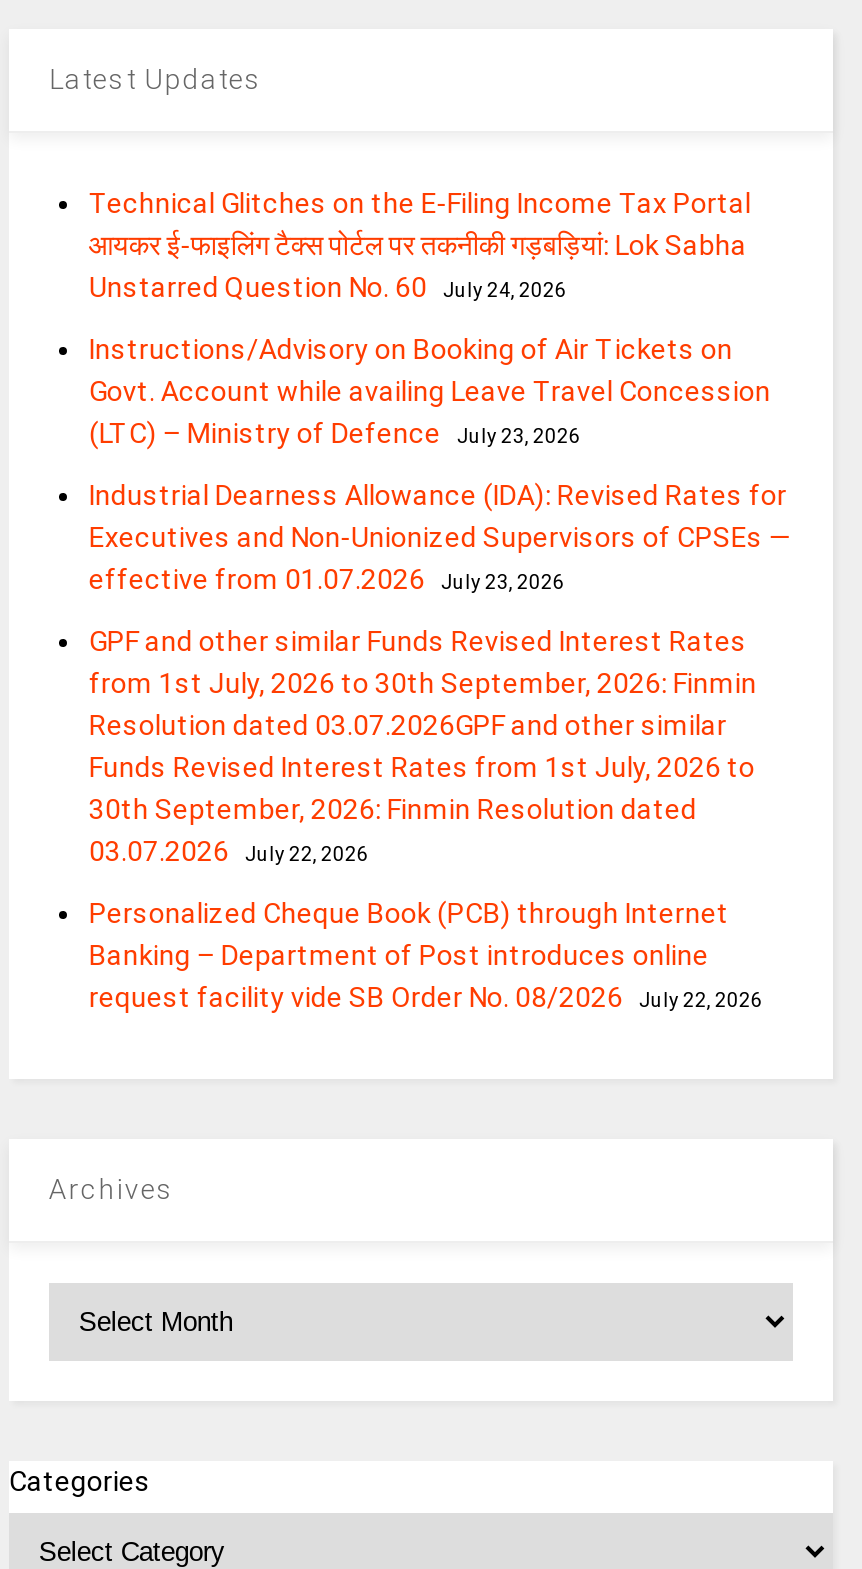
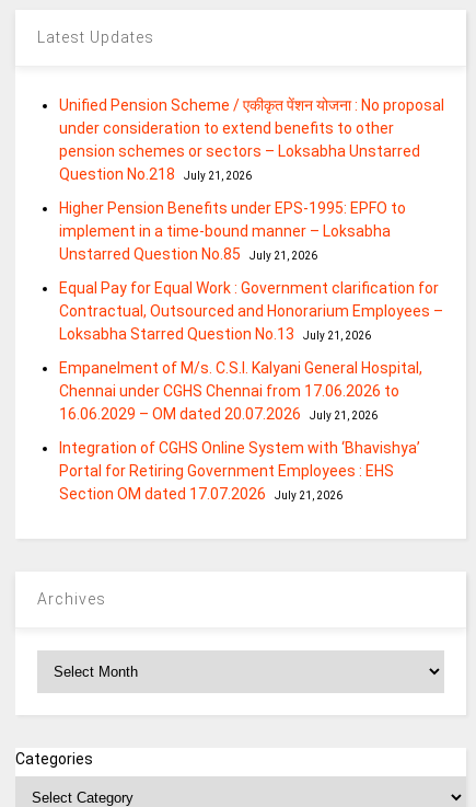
- Technical Glitches on the E-Filing Income Tax Portal
- आयकर ई-फाइलिंग टैक्स पोर्टल पर तकनीकी गड़बड़ियां: Lok Sabha
- Unstarred Question No. 60
- July 24, 2026
+ Unified Pension Scheme / एकीकृत पेंशन योजना : No proposal
+ under consideration to extend benefits to other
+ pension schemes or sectors – Loksabha Unstarred
+ Question No.218
+ July 21, 2026

- Instructions/Advisory on Booking of Air Tickets on
- Govt. Account while availing Leave Travel Concession
- (LTC) – Ministry of Defence
- July 23, 2026
+ Higher Pension Benefits under EPS-1995: EPFO to
+ implement in a time-bound manner – Loksabha
+ Unstarred Question No.85
+ July 21, 2026

- Industrial Dearness Allowance (IDA): Revised Rates for
- Executives and Non-Unionized Supervisors of CPSEs —
- effective from 01.07.2026
- July 23, 2026
+ Equal Pay for Equal Work : Government clarification for
+ Contractual, Outsourced and Honorarium Employees –
+ Loksabha Starred Question No.13
+ July 21, 2026

- GPF and other similar Funds Revised Interest Rates
- from 1st July, 2026 to 30th September, 2026: Finmin
- Resolution dated 03.07.2026GPF and other similar
- Funds Revised Interest Rates from 1st July, 2026 to
- 30th September, 2026: Finmin Resolution dated
- 03.07.2026
- July 22, 2026
+ Empanelment of M/s. C.S.I. Kalyani General Hospital,
+ Chennai under CGHS Chennai from 17.06.2026 to
+ 16.06.2029 – OM dated 20.07.2026
+ July 21, 2026

- Personalized Cheque Book (PCB) through Internet
- Banking – Department of Post introduces online
- request facility vide SB Order No. 08/2026
- July 22, 2026
+ Integration of CGHS Online System with ‘Bhavishya’
+ Portal for Retiring Government Employees : EHS
+ Section OM dated 17.07.2026
+ July 21, 2026
